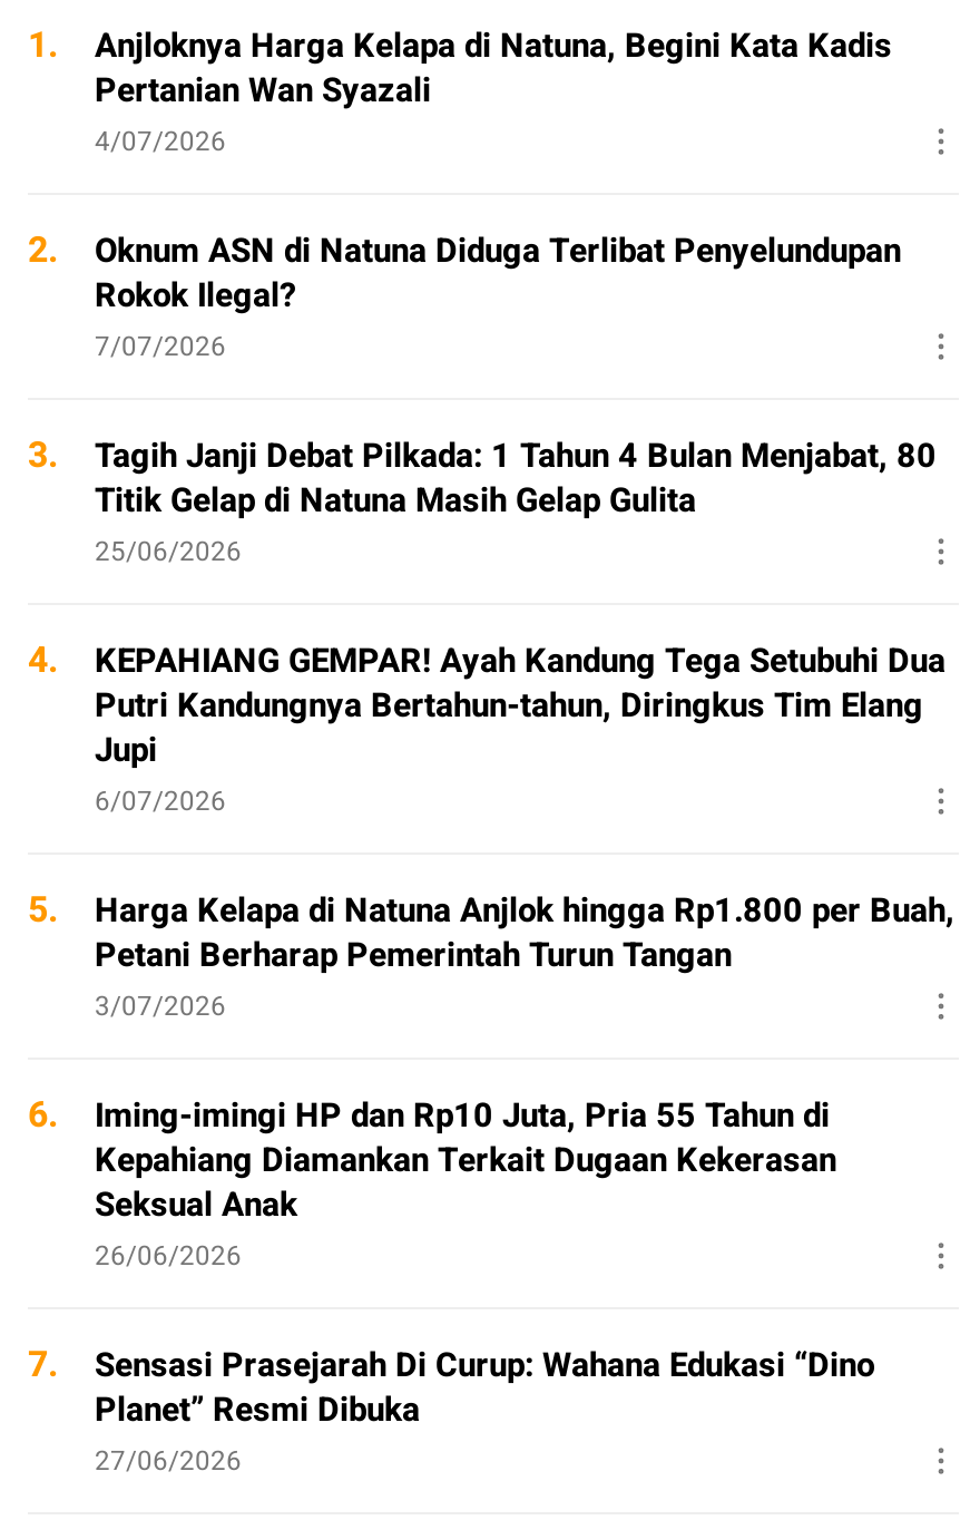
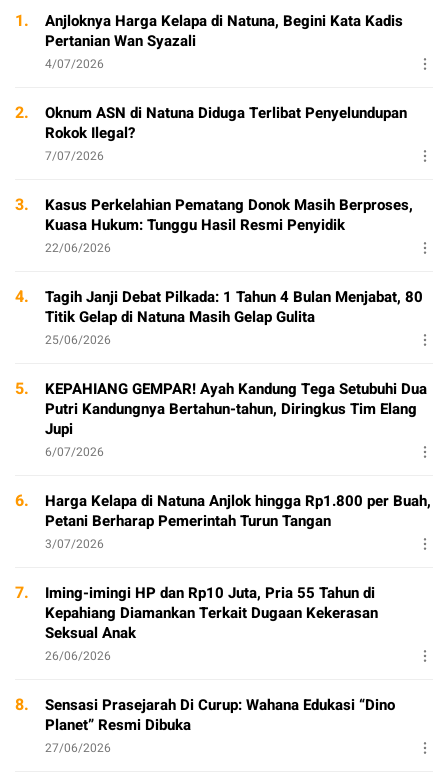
+ Kasus Perkelahian Pematang Donok Masih Berproses,
+ Kuasa Hukum: Tunggu Hasil Resmi Penyidik
+ 22/06/2026
+ 4.

- 4. KEPAHIANG GEMPAR! Ayah Kandung Tega Setubuhi Dua
+ 5. KEPAHIANG GEMPAR! Ayah Kandung Tega Setubuhi Dua

- 5. Harga Kelapa di Natuna Anjlok hingga Rp1.800 per Buah,
+ 6. Harga Kelapa di Natuna Anjlok hingga Rp1.800 per Buah,

- 6. Iming-imingi HP dan Rp10 Juta, Pria 55 Tahun di
+ 7. Iming-imingi HP dan Rp10 Juta, Pria 55 Tahun di

- 7. Sensasi Prasejarah Di Curup: Wahana Edukasi “Dino
+ 8. Sensasi Prasejarah Di Curup: Wahana Edukasi “Dino
